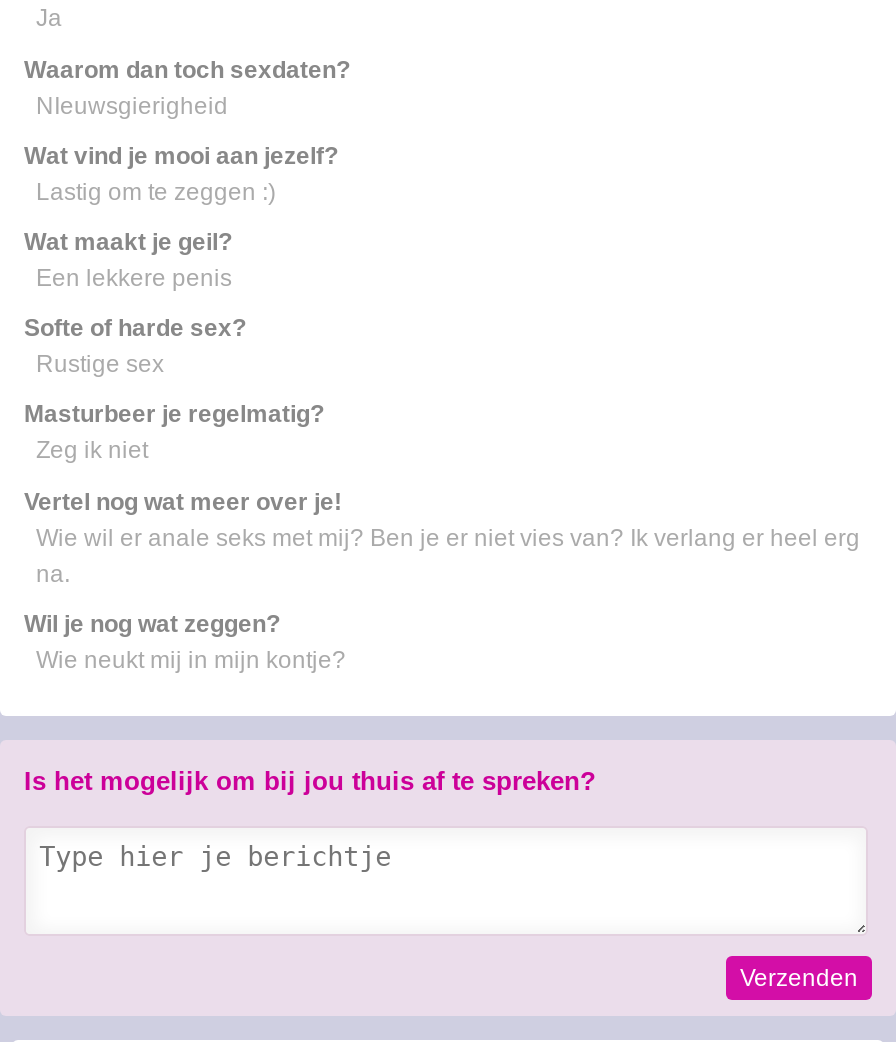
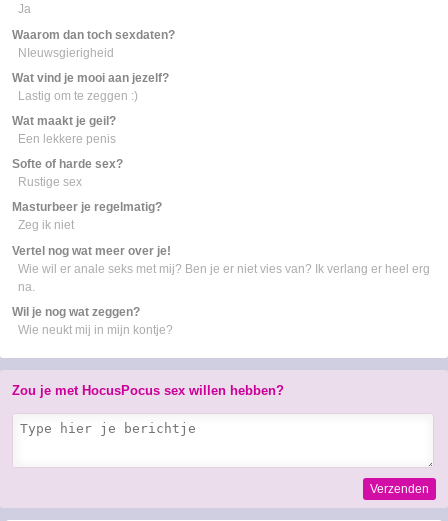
- Is het mogelijk om bij jou thuis af te spreken?
+ Zou je met HocusPocus sex willen hebben?
